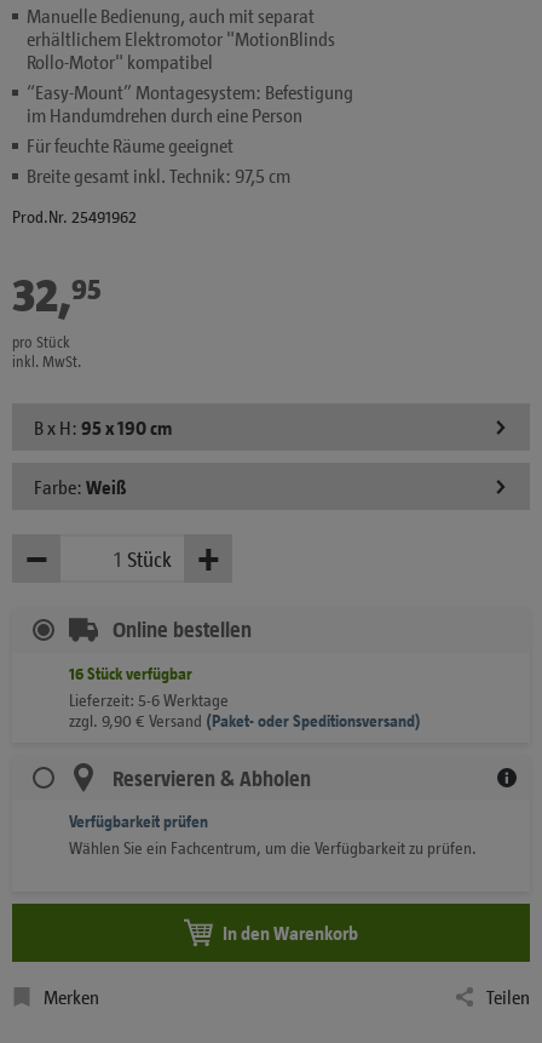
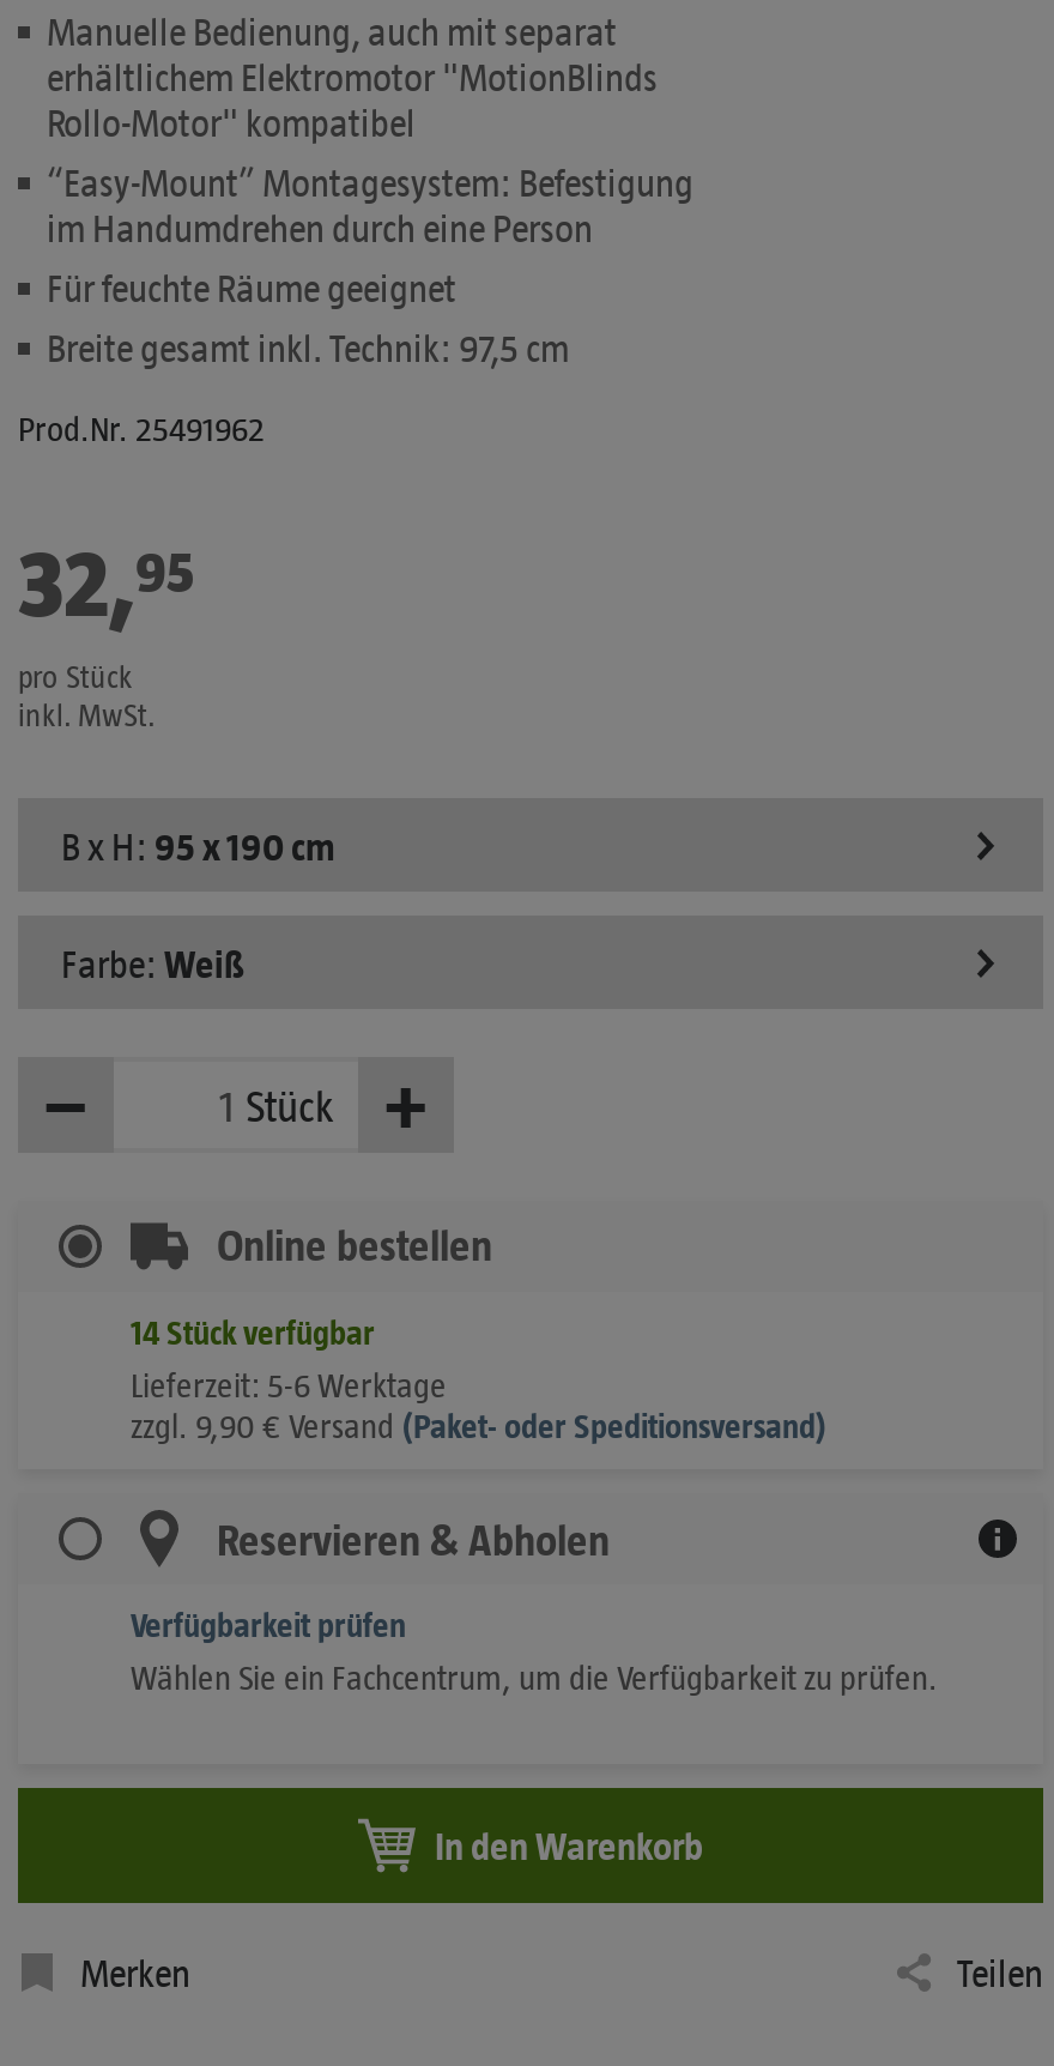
- 16 Stück verfügbar
+ 14 Stück verfügbar
